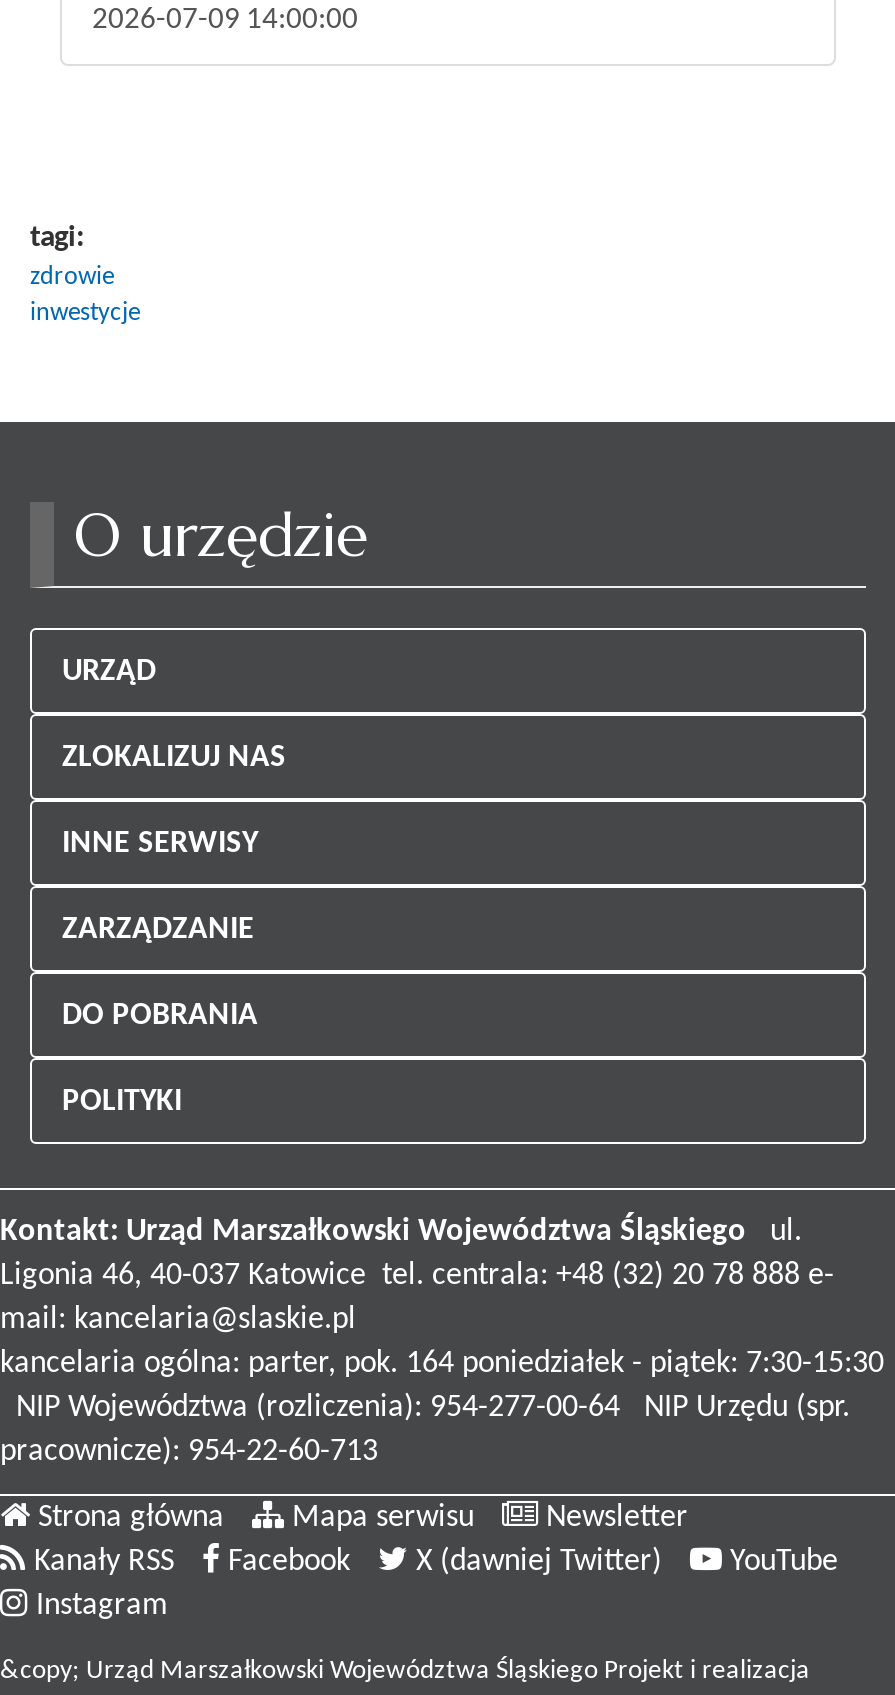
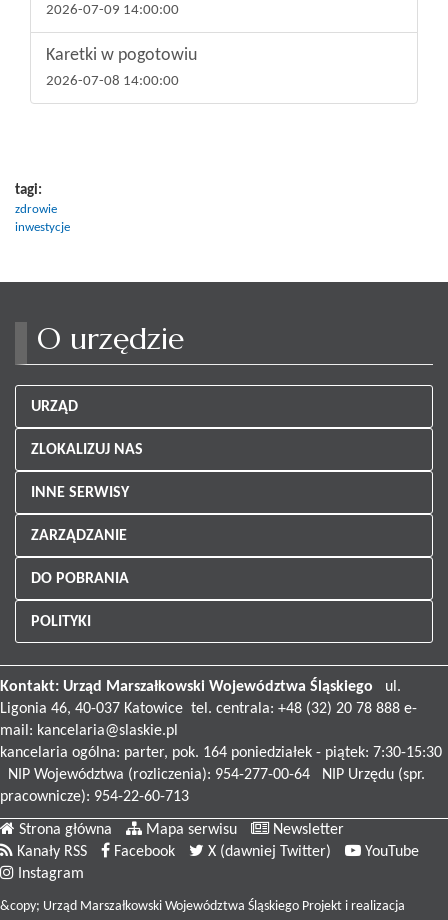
+ Karetki w pogotowiu
+ 2026-07-08 14:00:00
